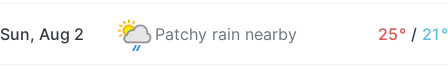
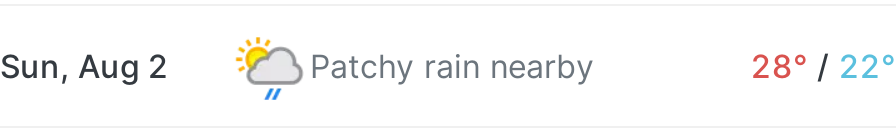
- 25° / 21°
+ 28° / 22°
